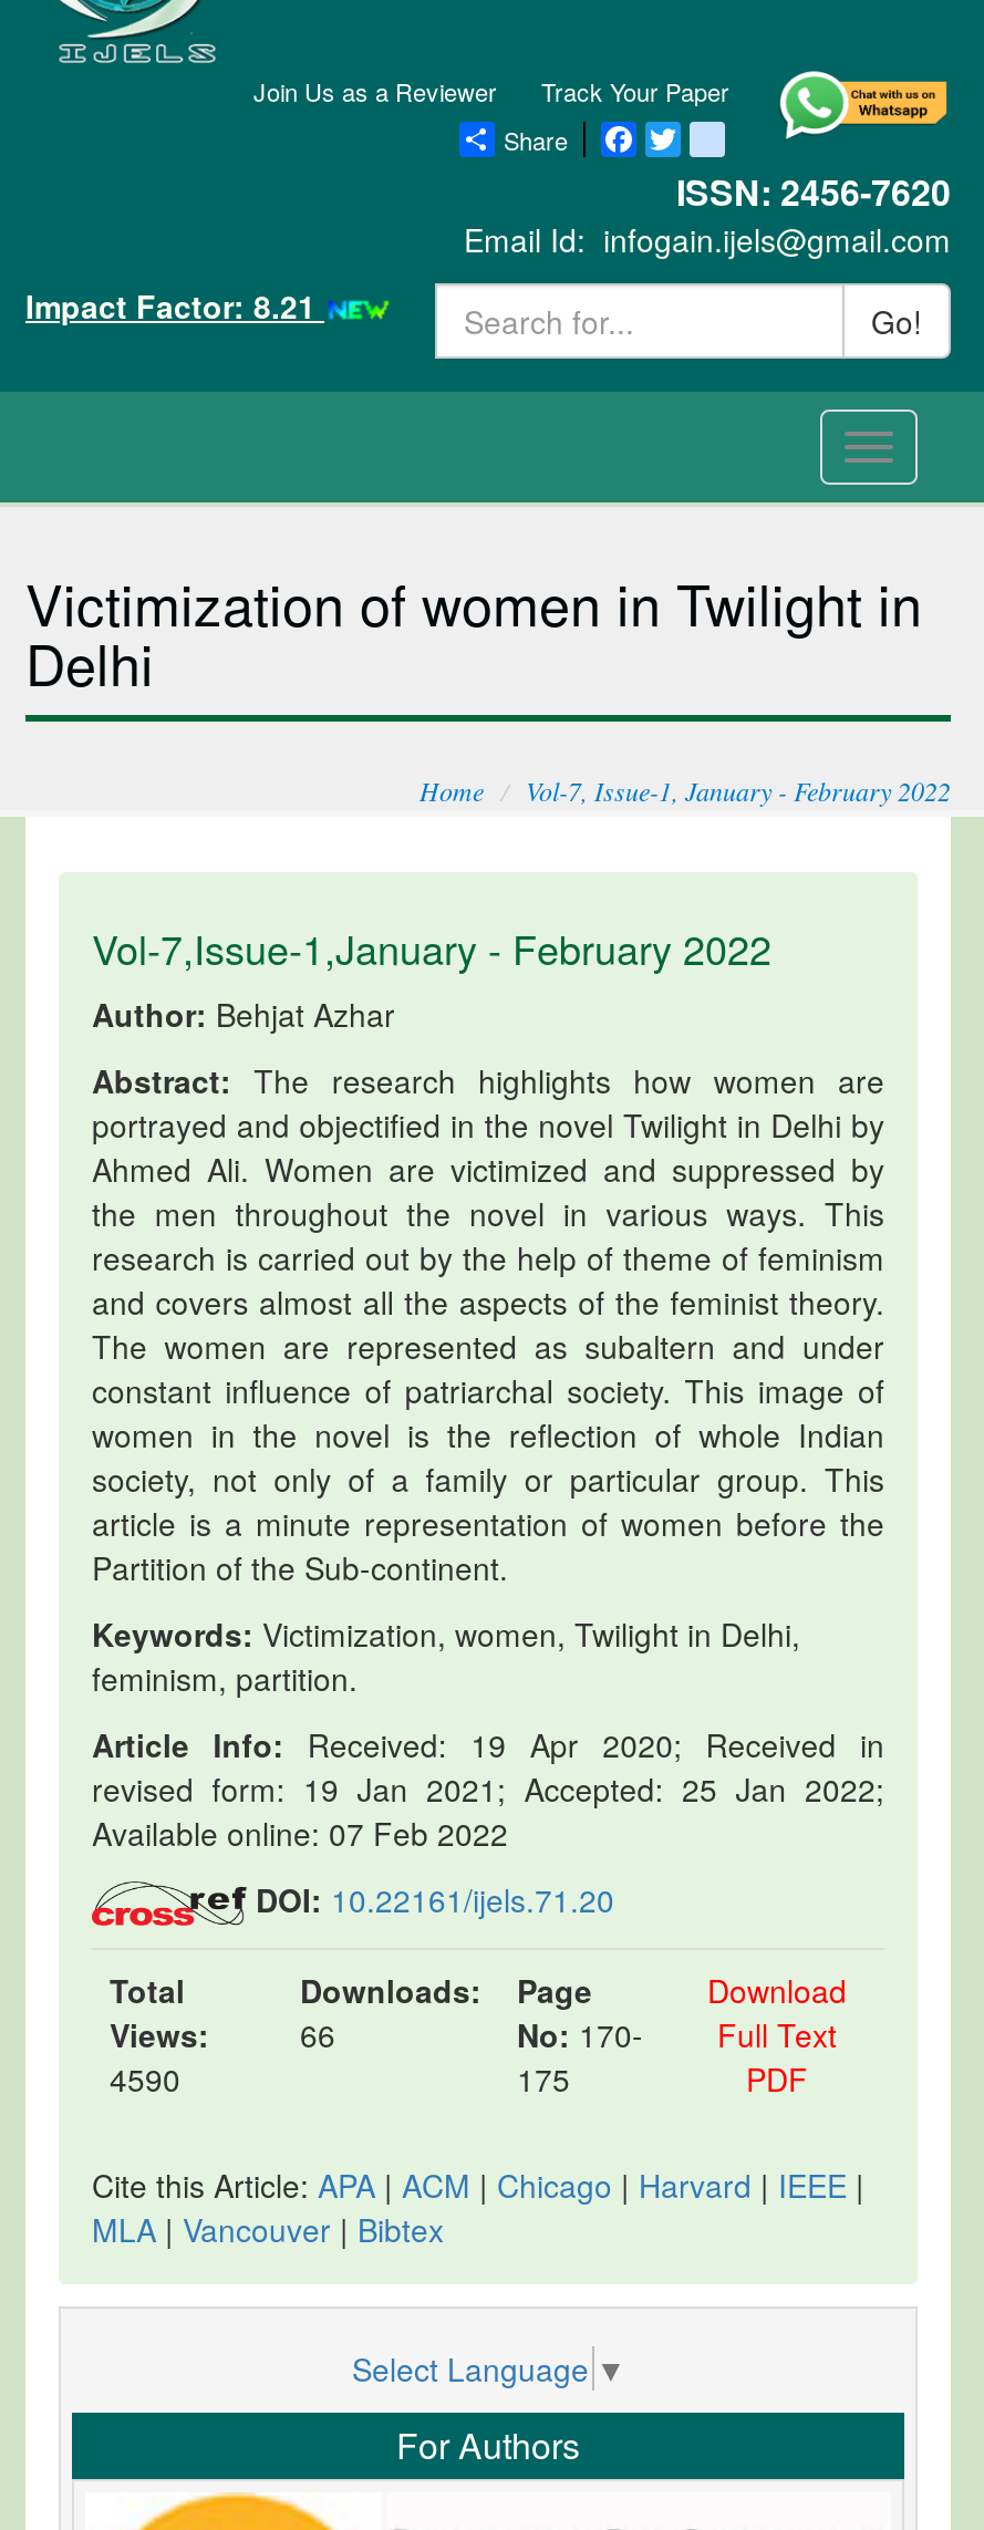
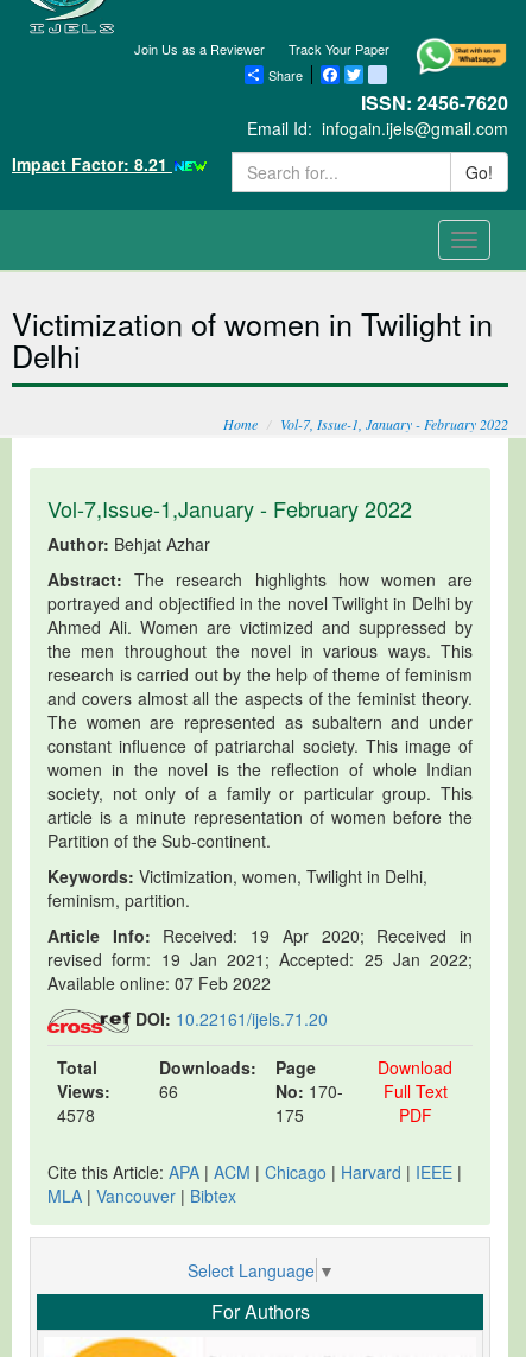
- 4590
+ 4578
